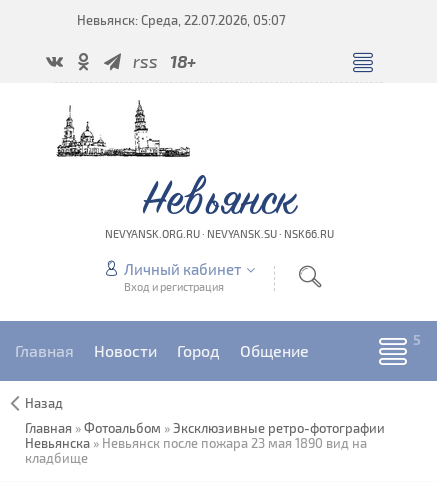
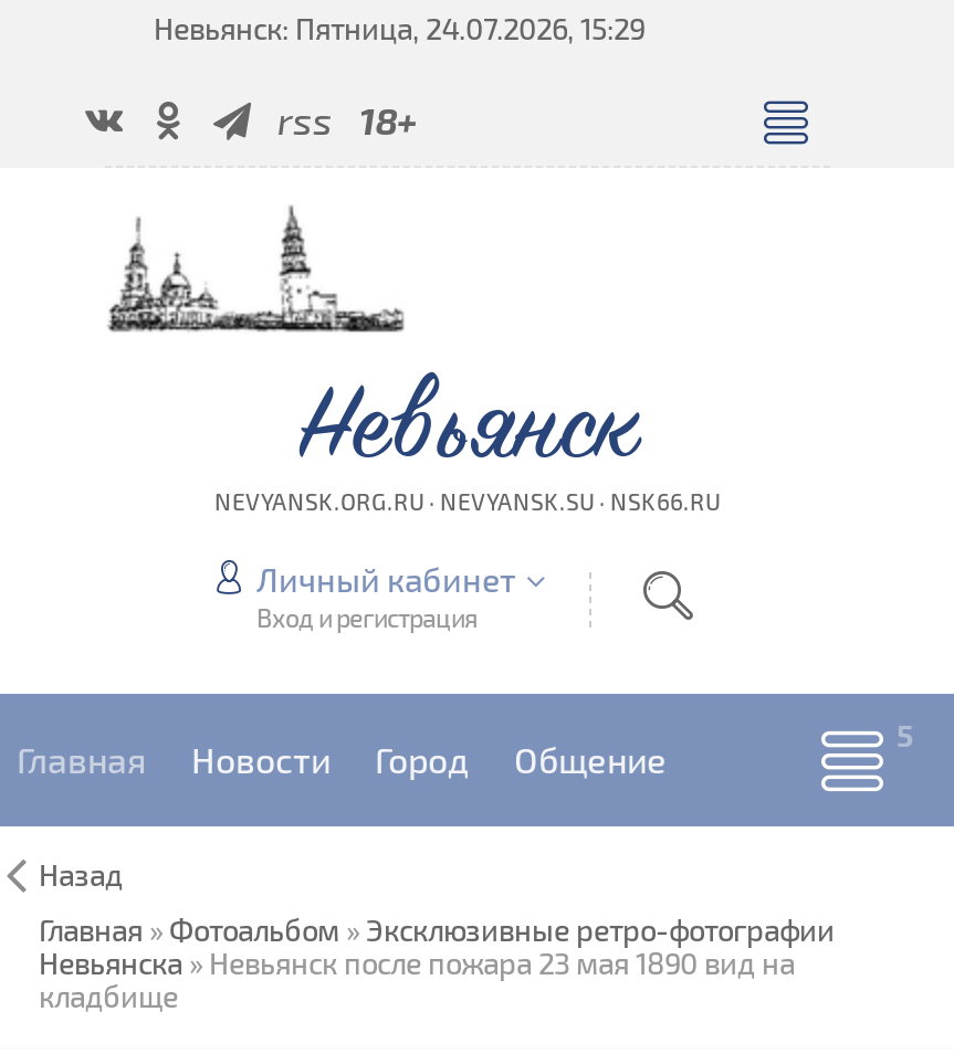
- Невьянск: Среда, 22.07.2026, 05:07
+ Невьянск: Пятница, 24.07.2026, 15:29
